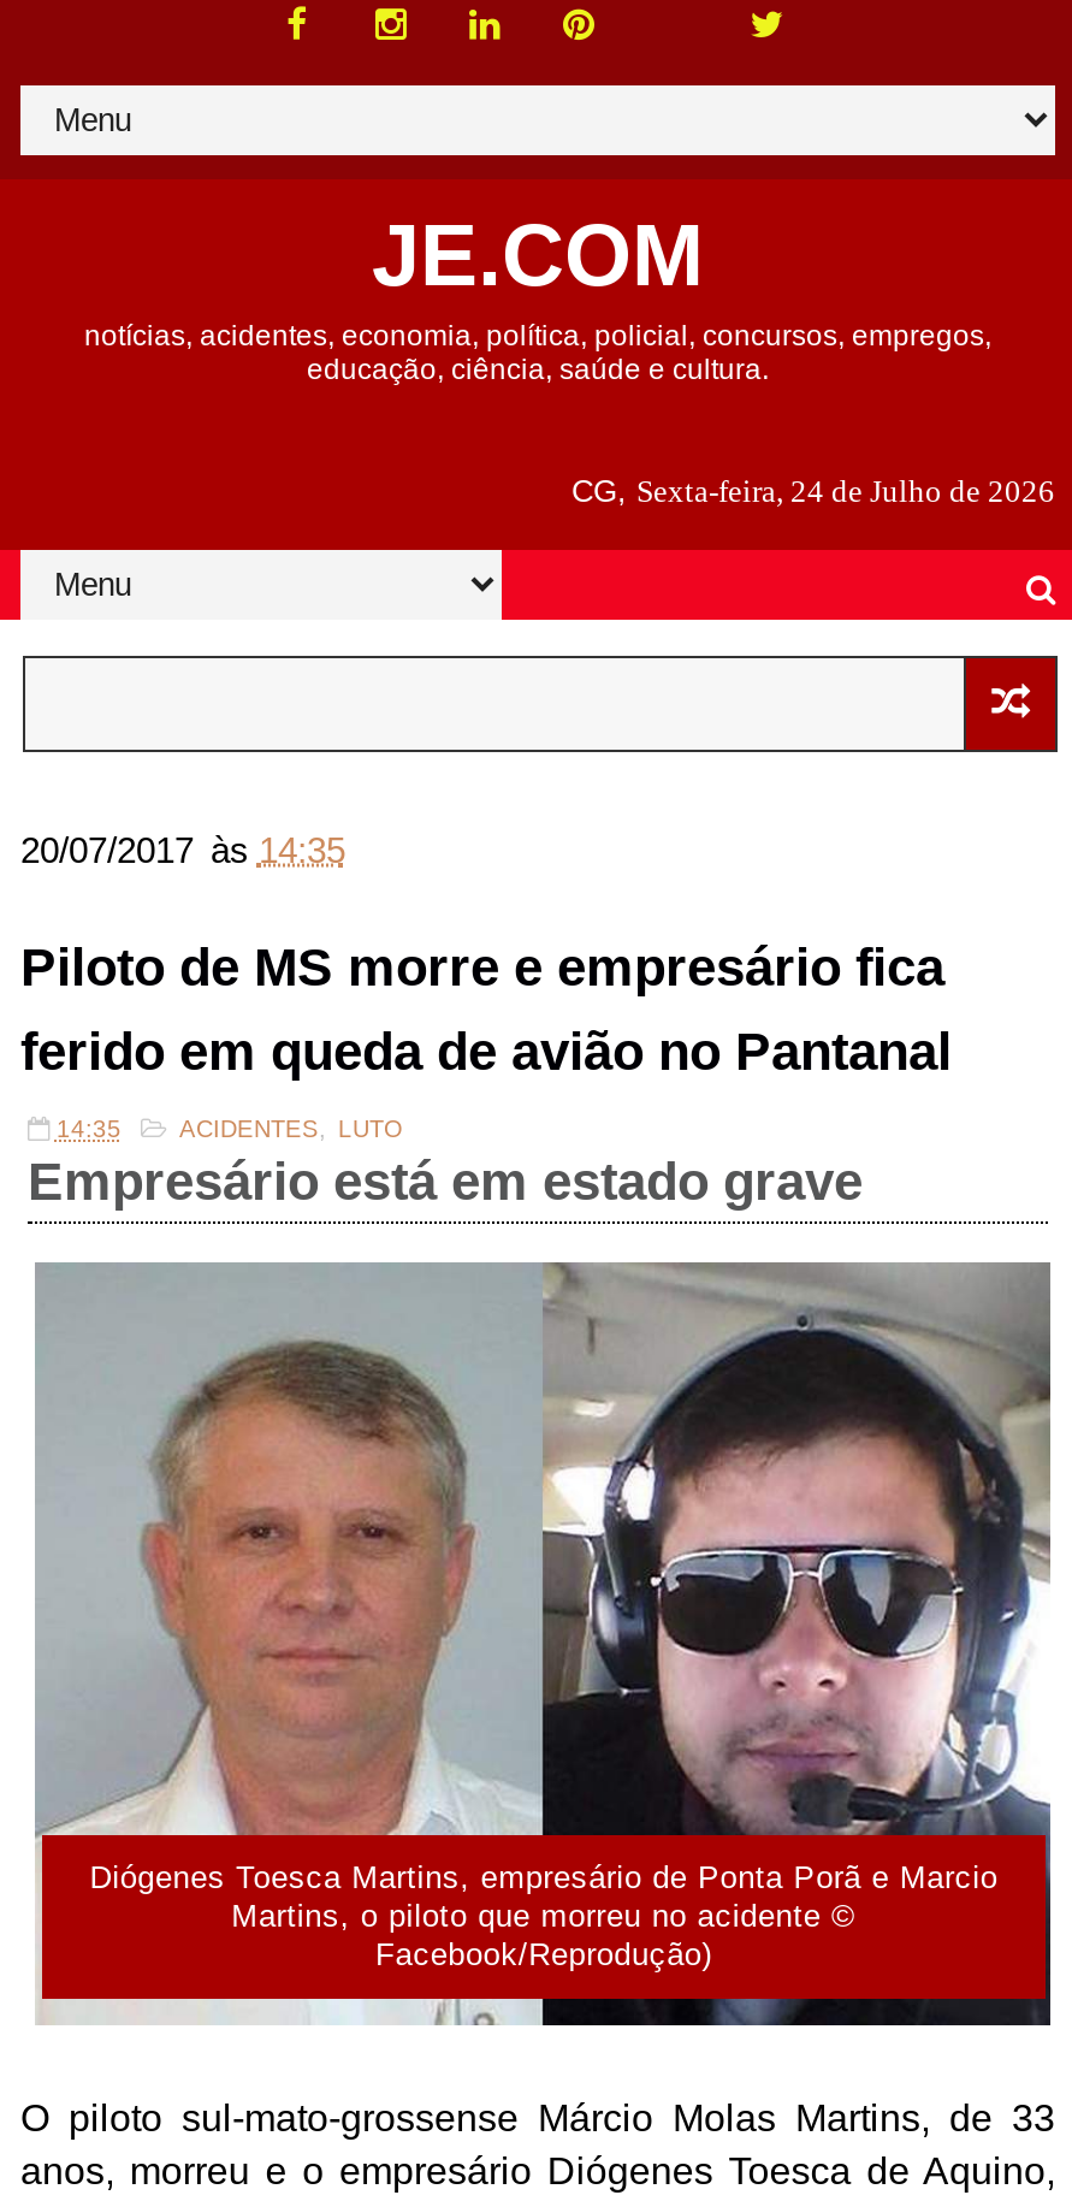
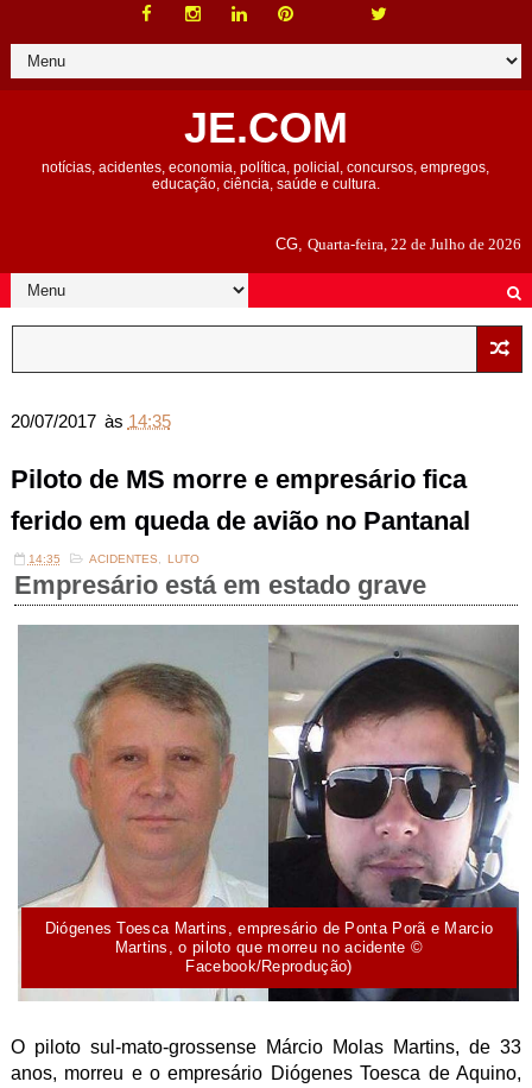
- CG, Sexta-feira, 24 de Julho de 2026
+ CG, Quarta-feira, 22 de Julho de 2026
